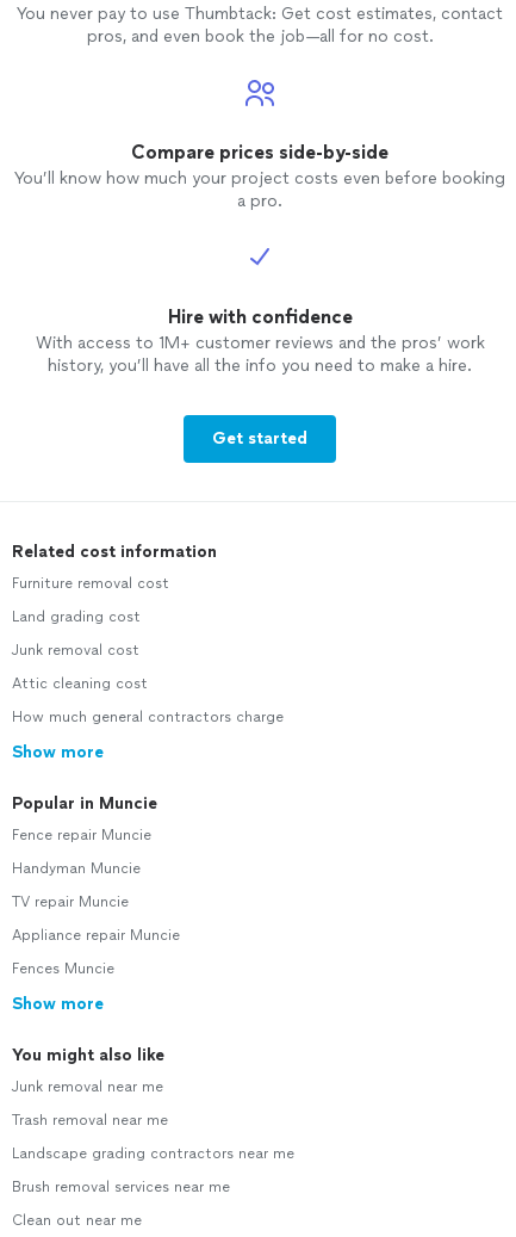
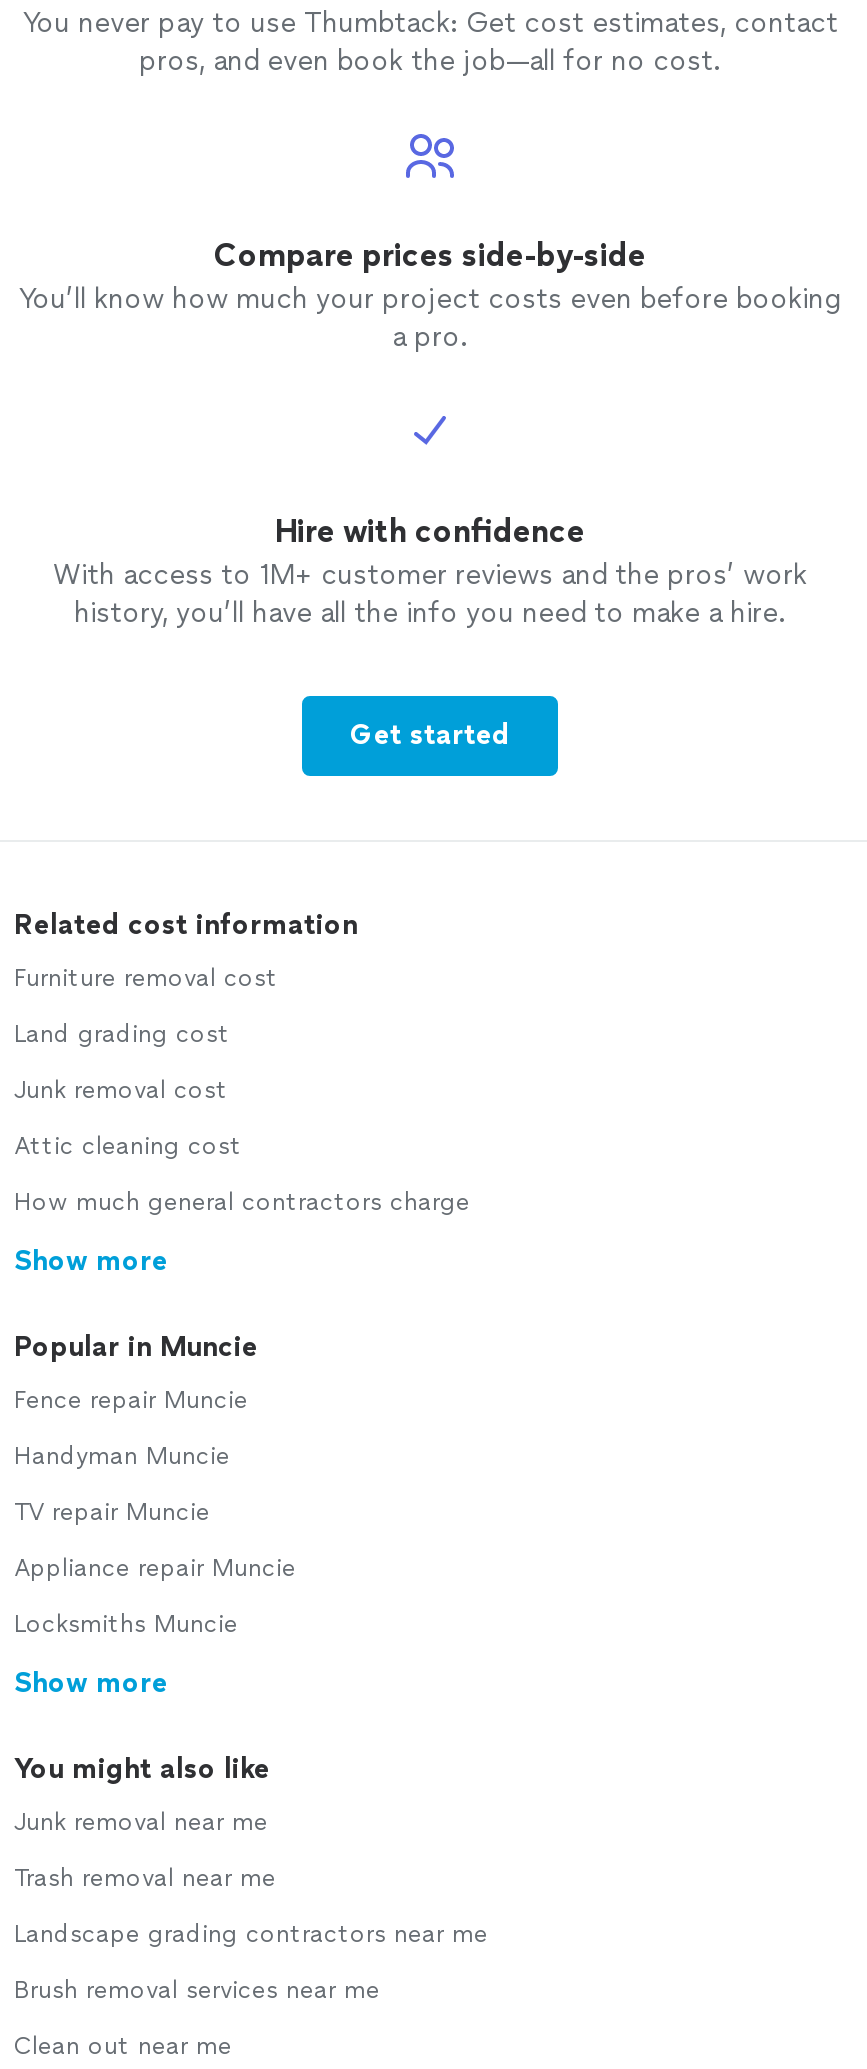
- Fences Muncie
+ Locksmiths Muncie
